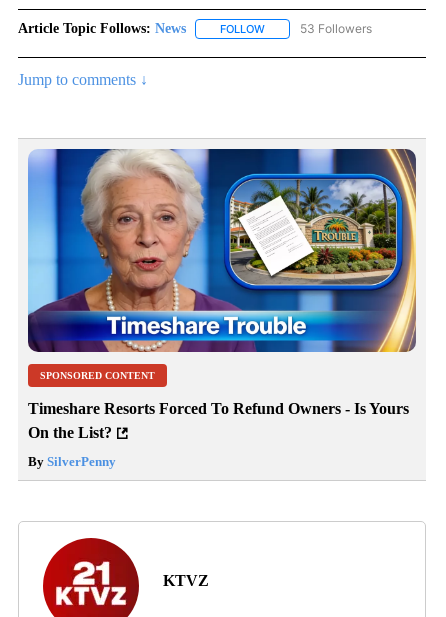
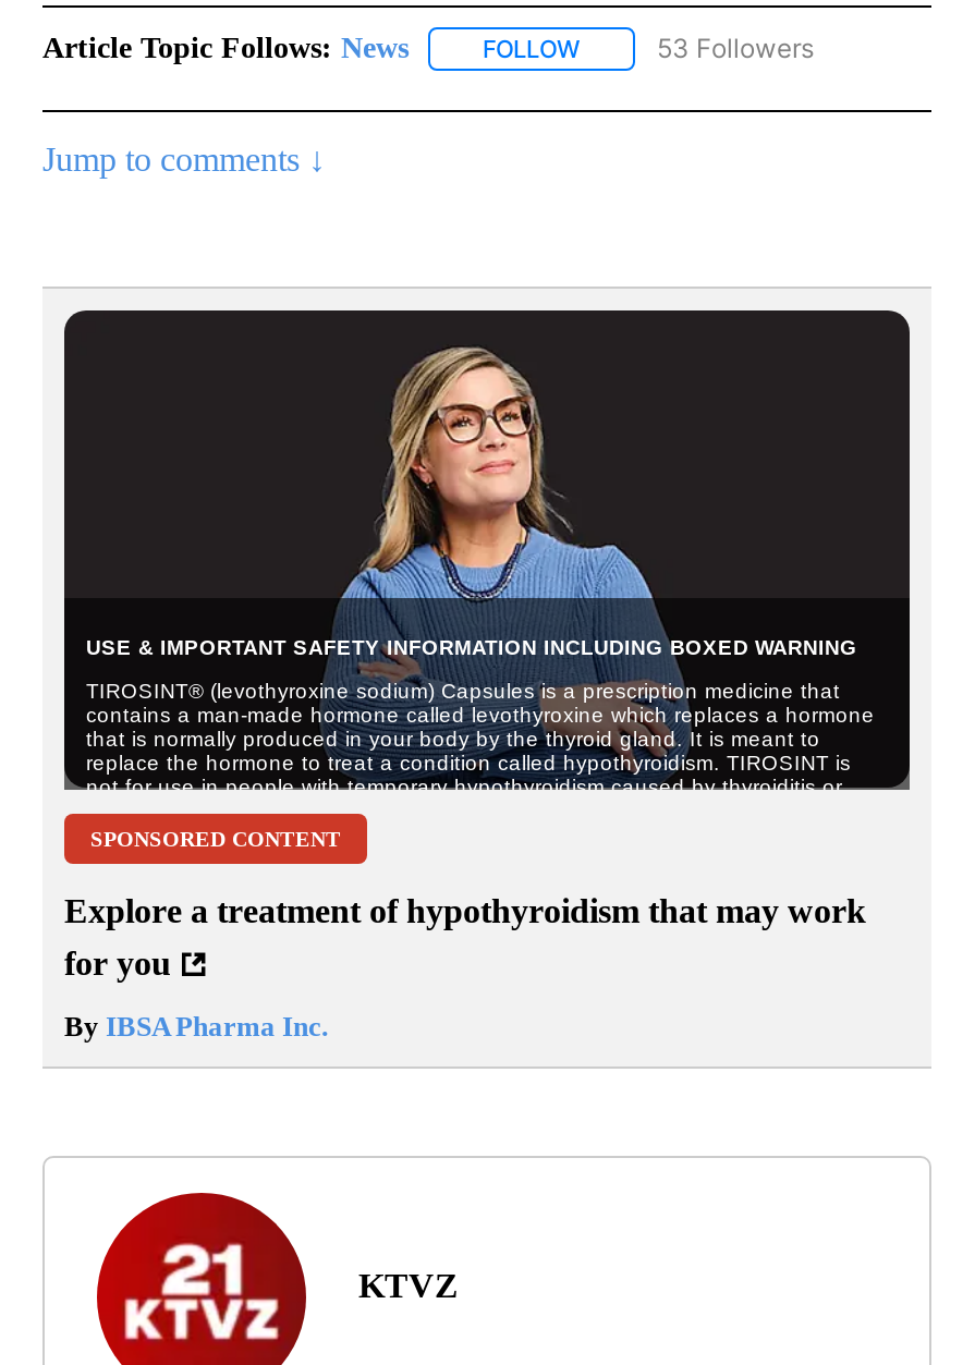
- [image]
+ [image]

- Timeshare Resorts Forced To Refund Owners - Is Yours
- On the List?
+ Explore a treatment of hypothyroidism that may work
+ for you

- By SilverPenny
+ By IBSA Pharma Inc.
